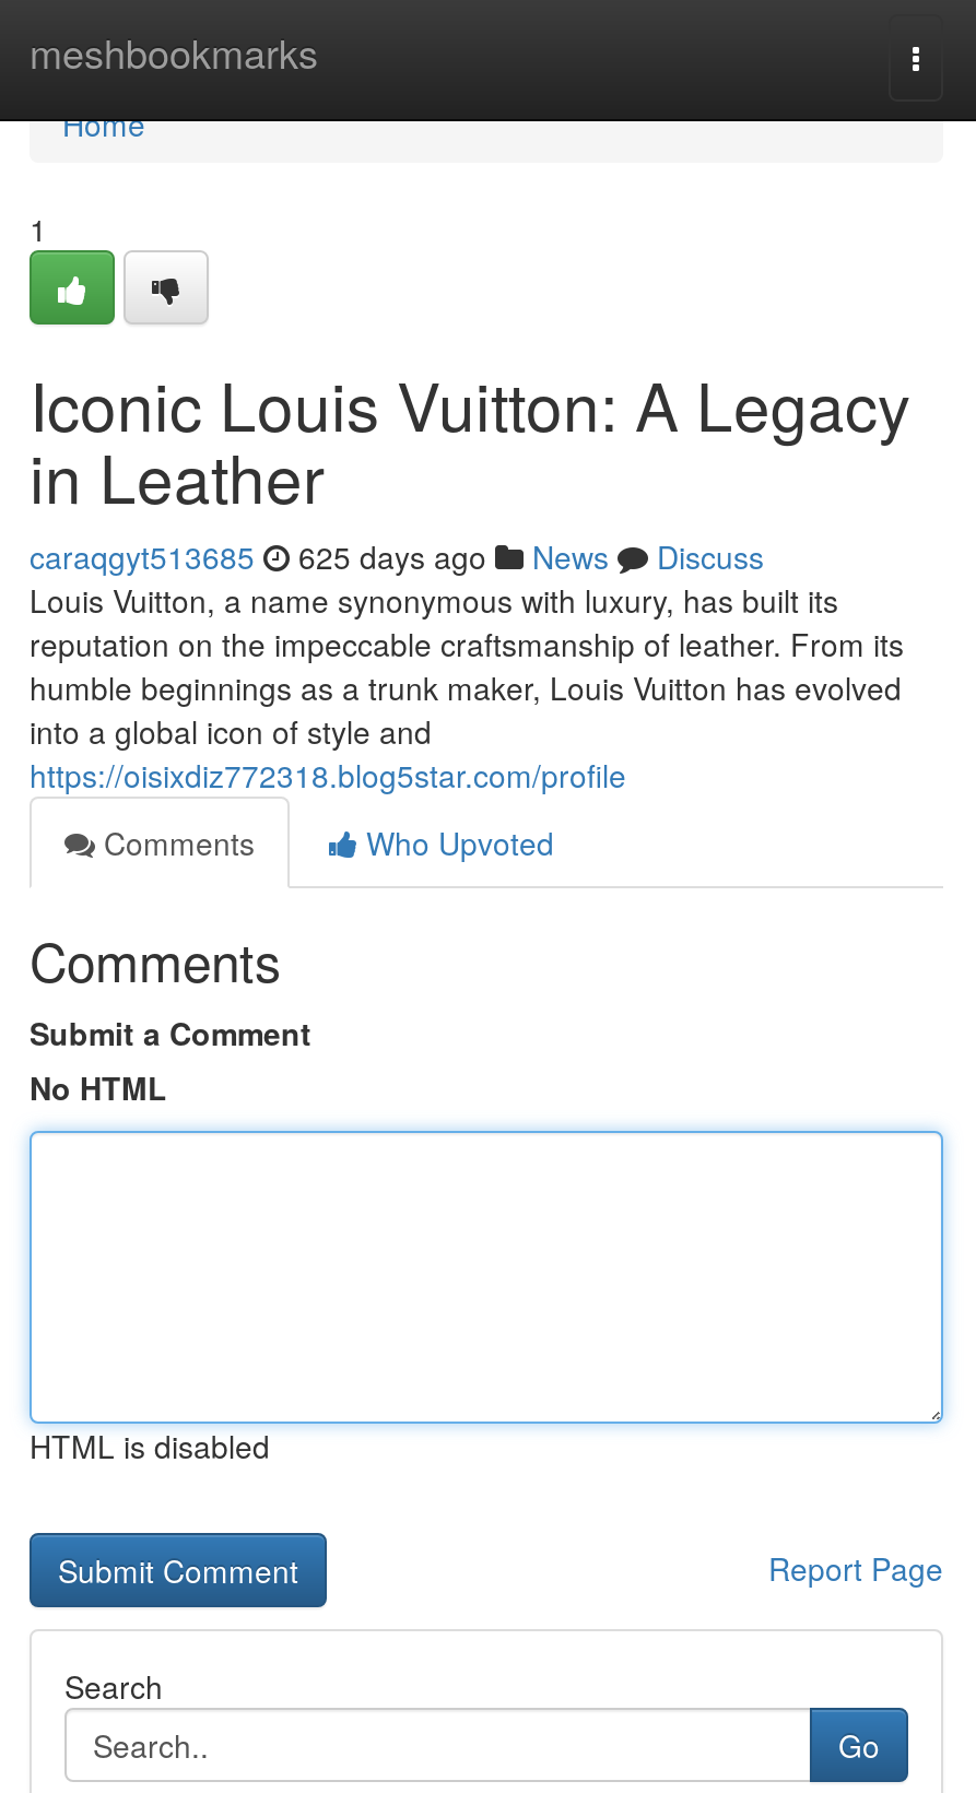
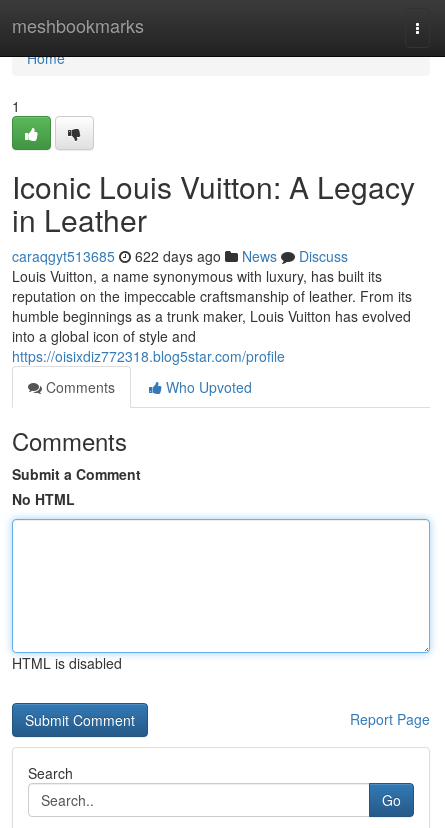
- caraqgyt513685 625 days ago News Discuss
+ caraqgyt513685 622 days ago News Discuss
